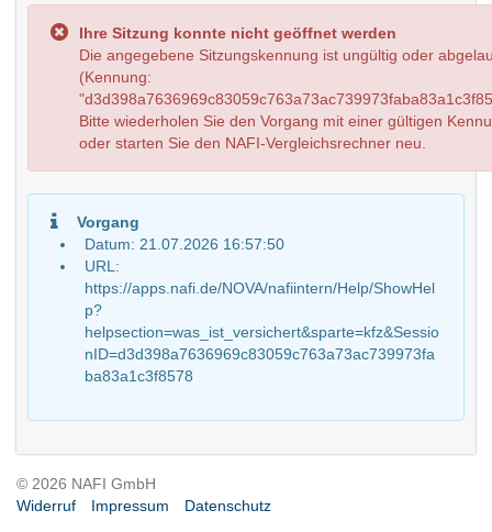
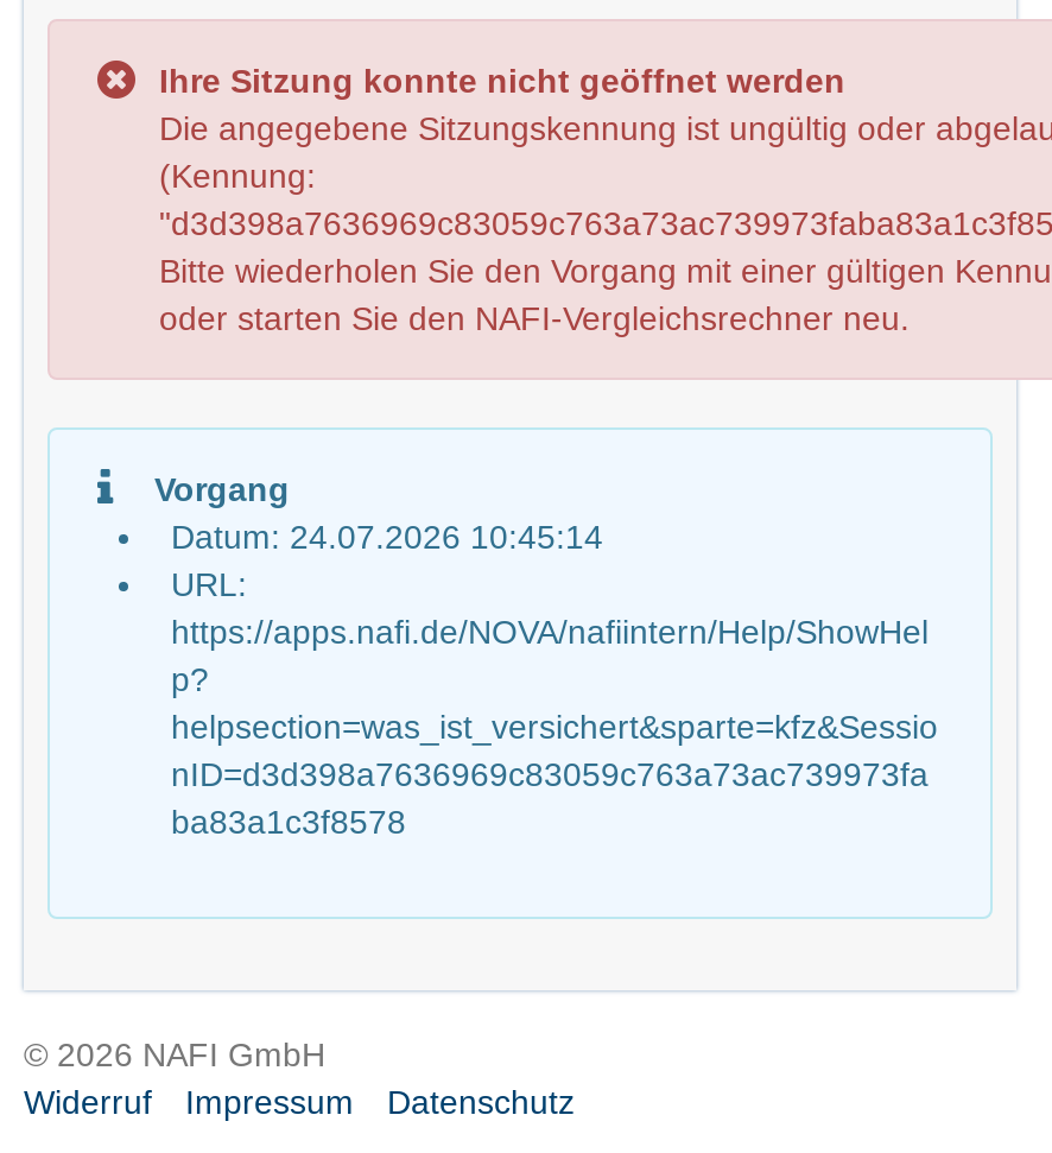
- Datum: 21.07.2026 16:57:50
+ Datum: 24.07.2026 10:45:14
